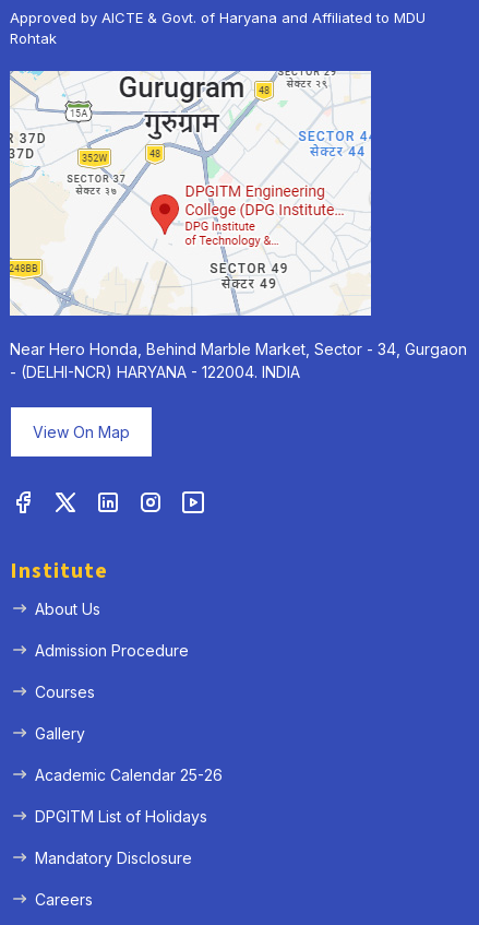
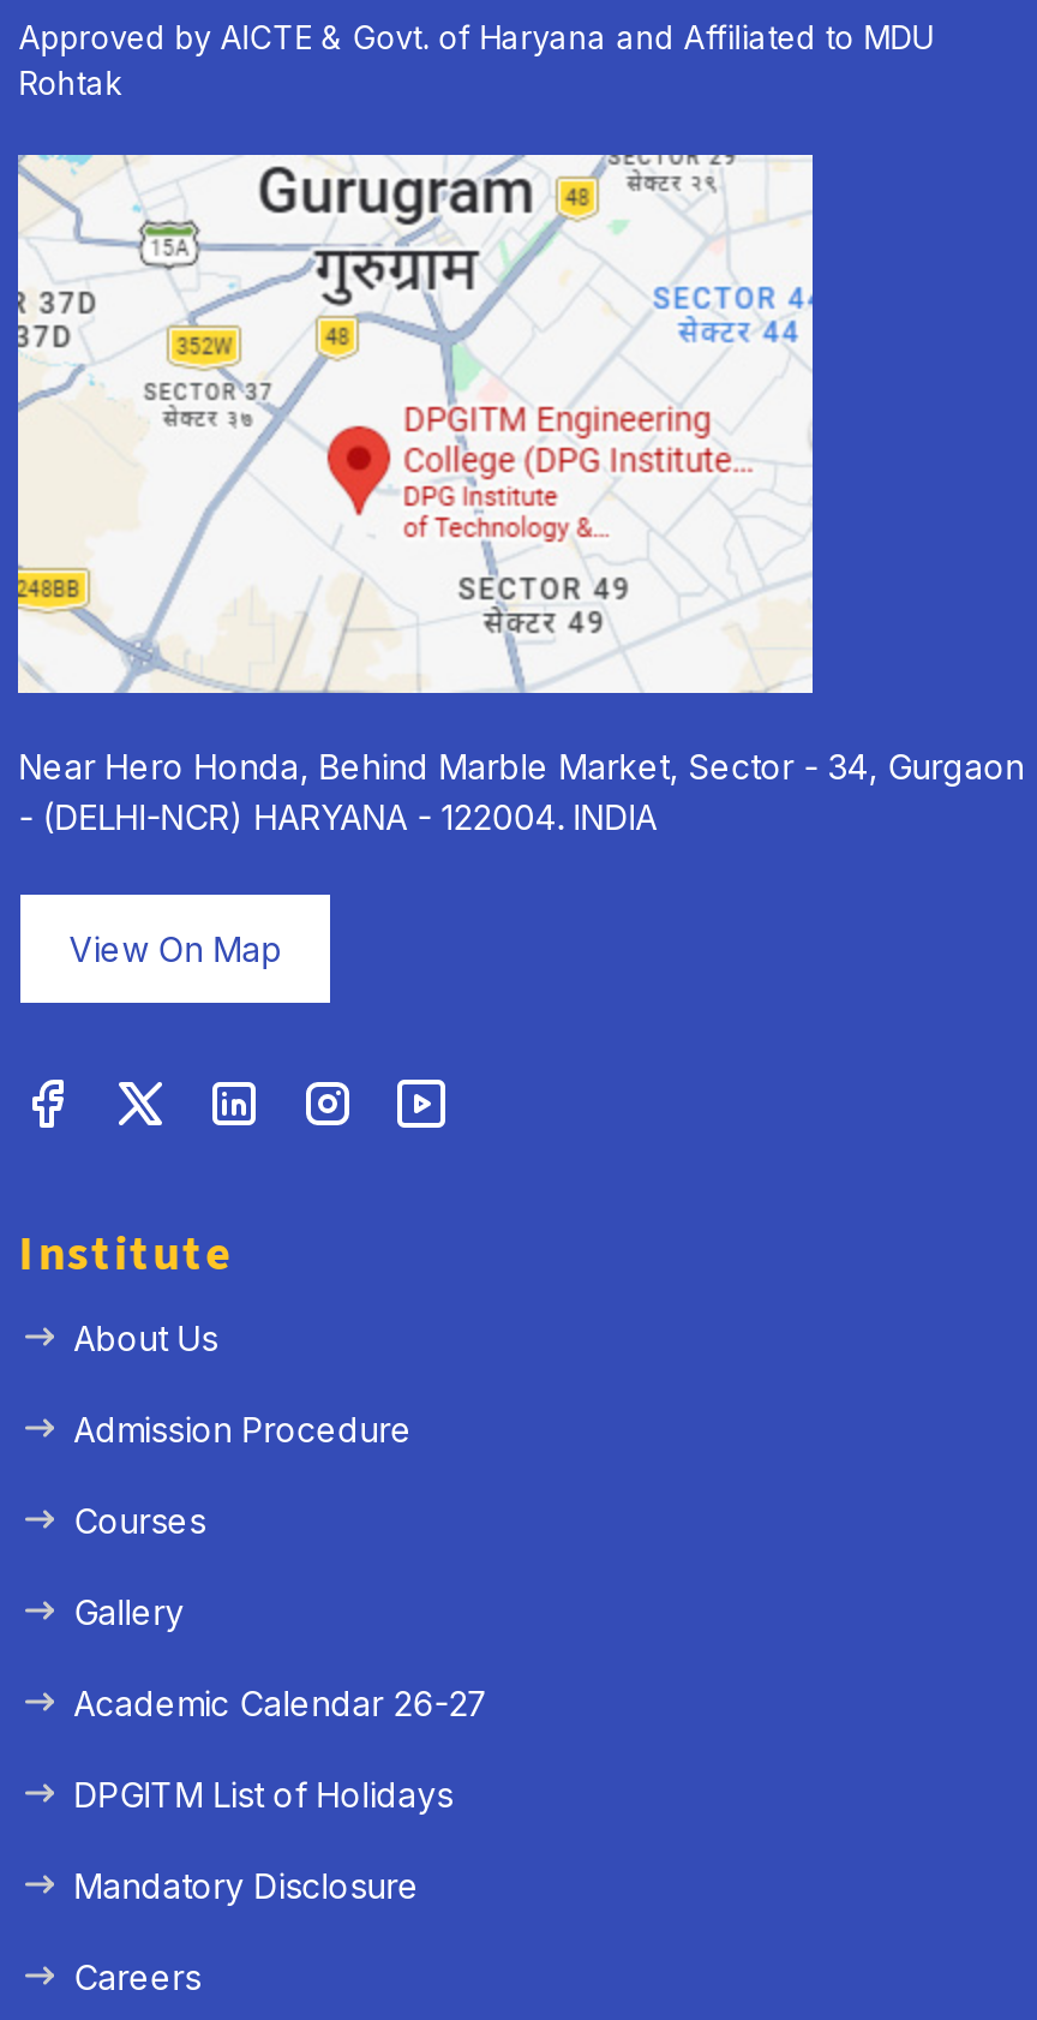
- Academic Calendar 25-26
+ Academic Calendar 26-27
